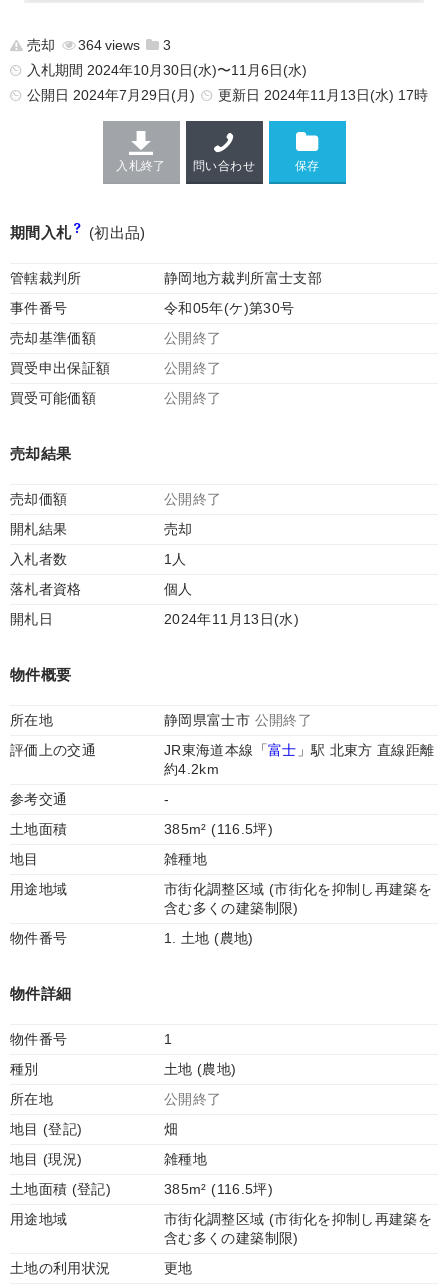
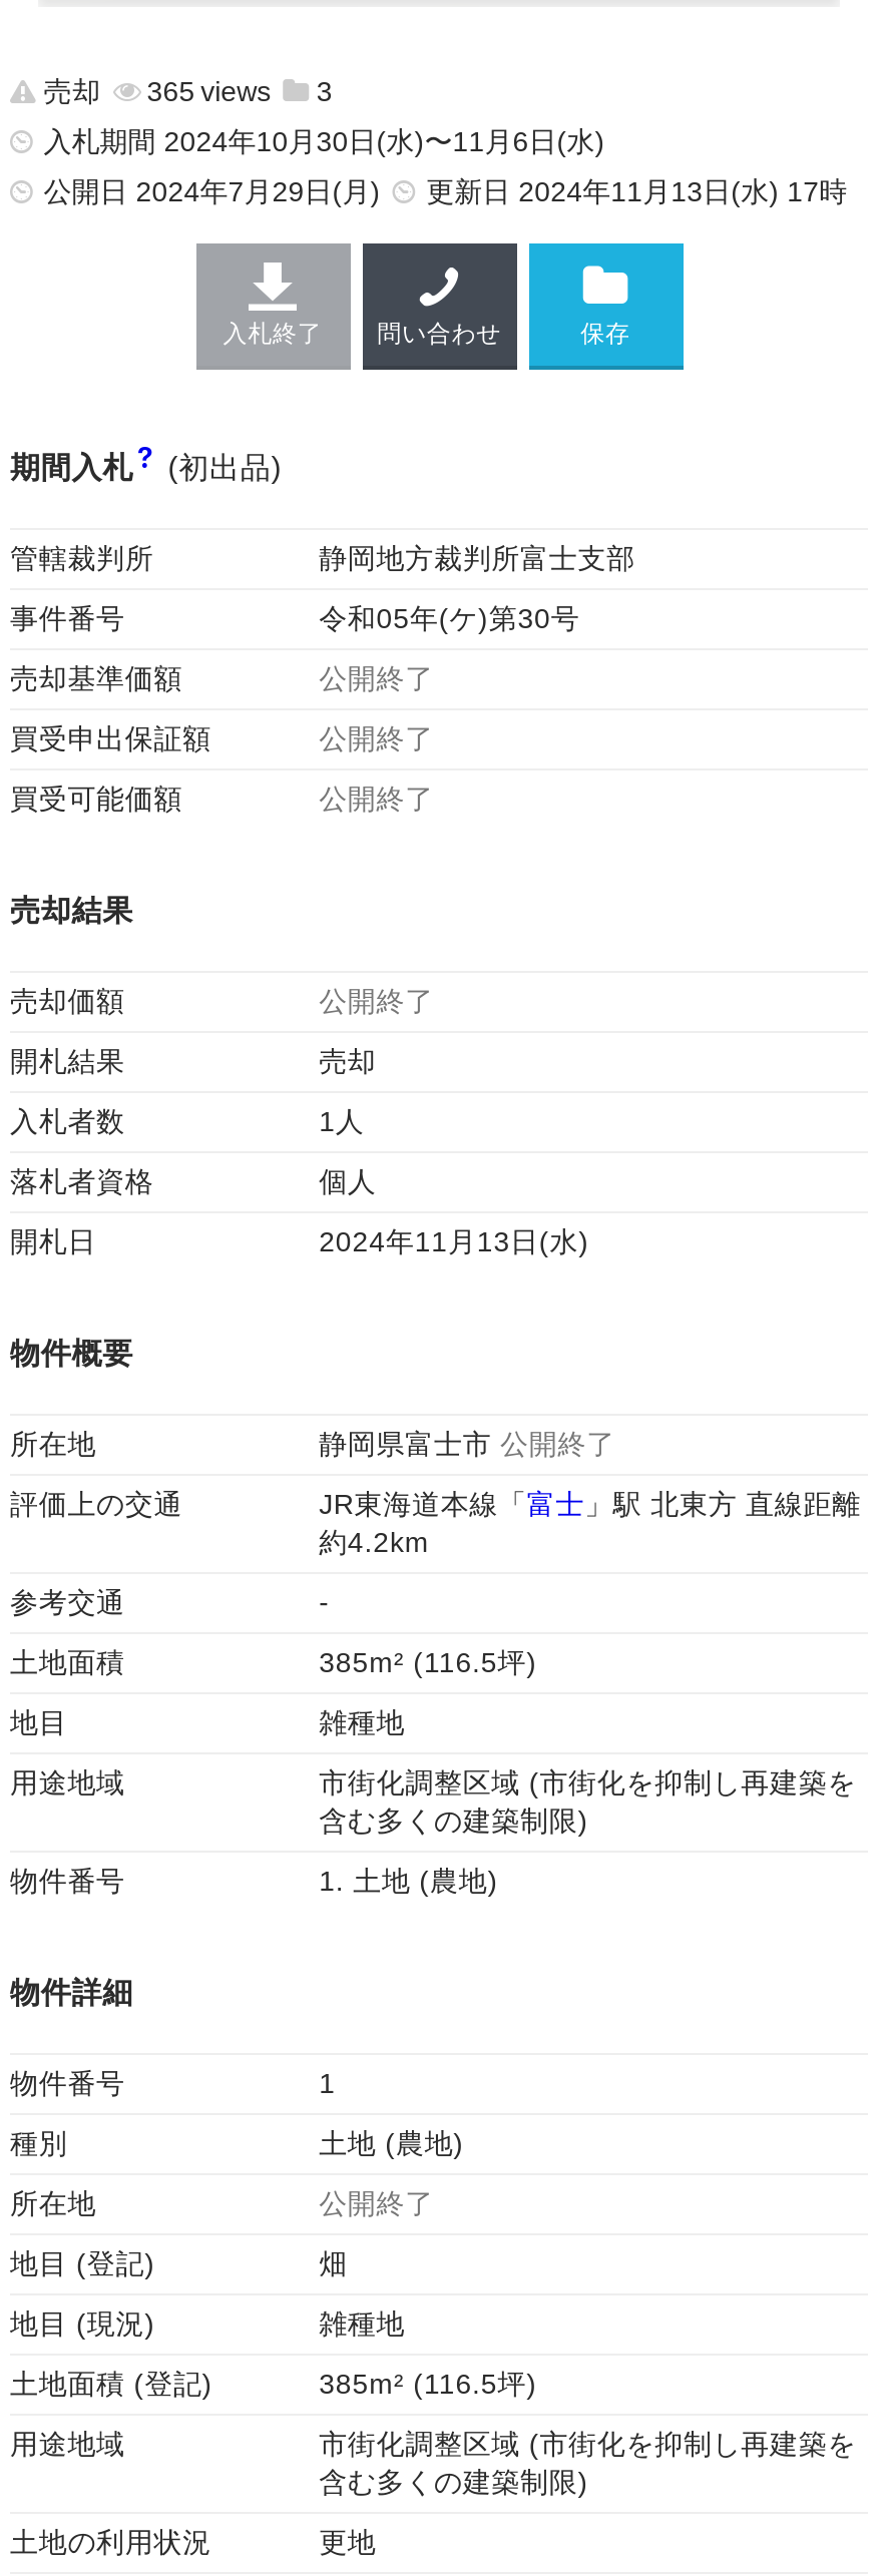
- 売却 364
+ 売却 365
